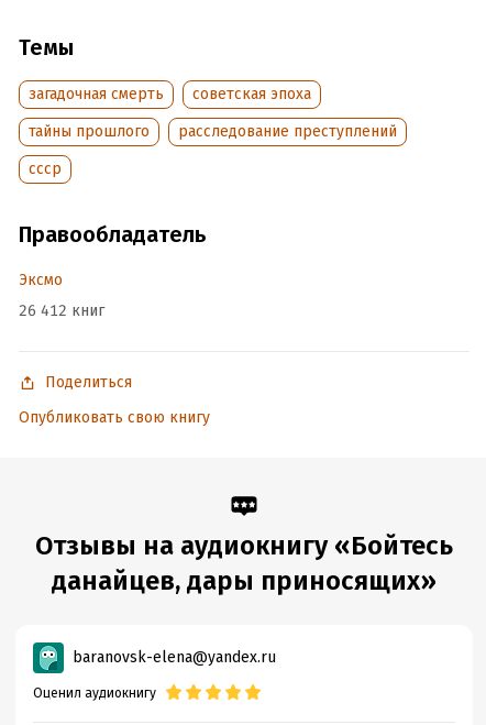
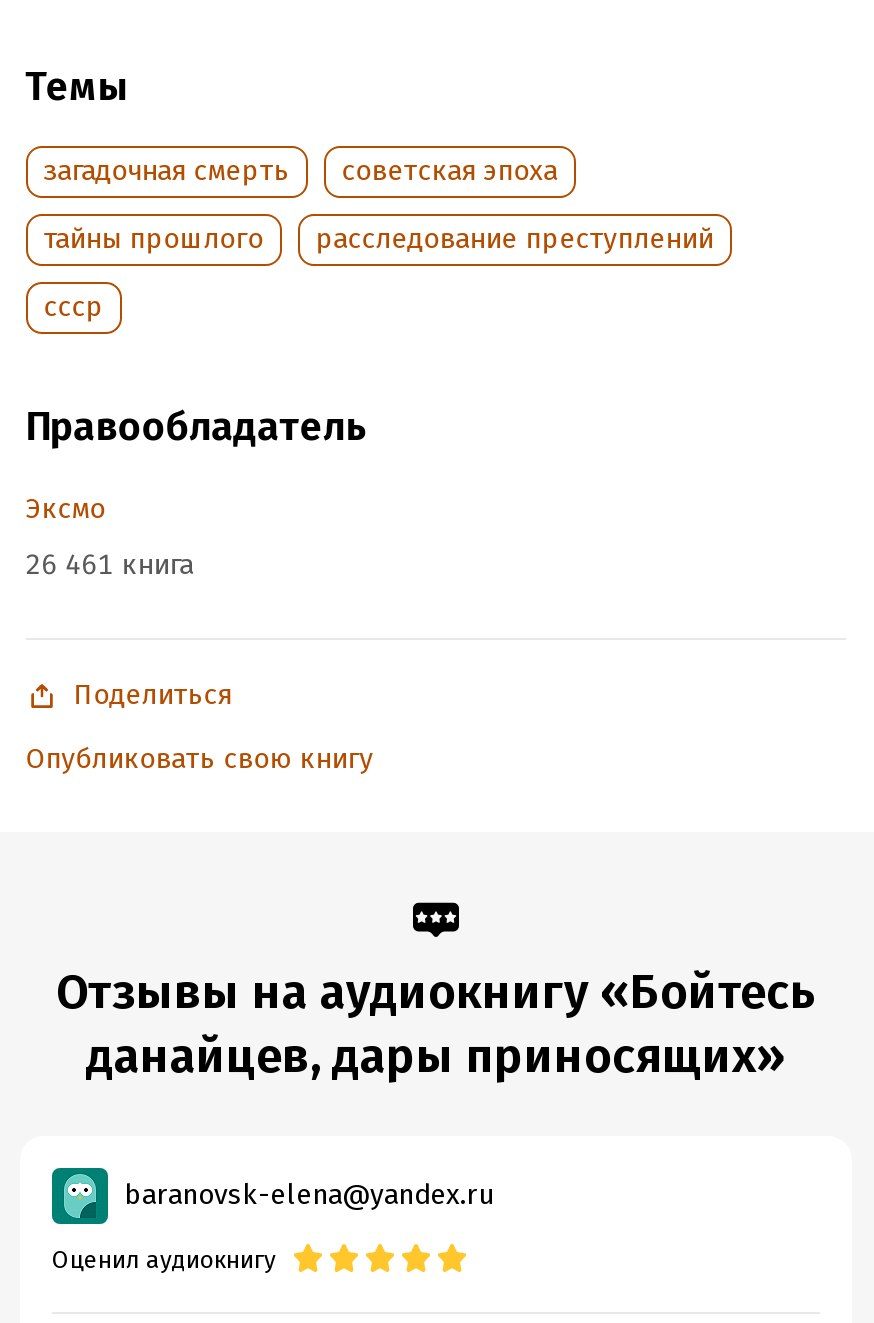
- 26 412 книг
+ 26 461 книга
